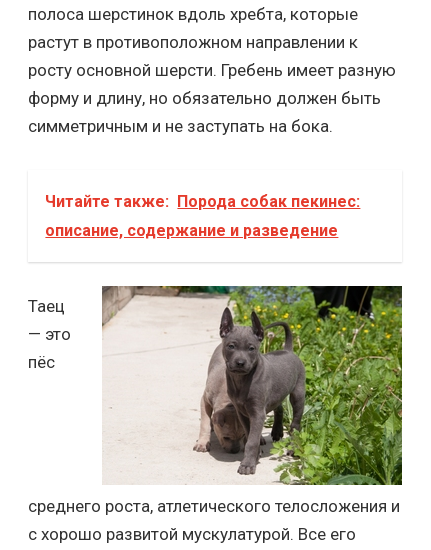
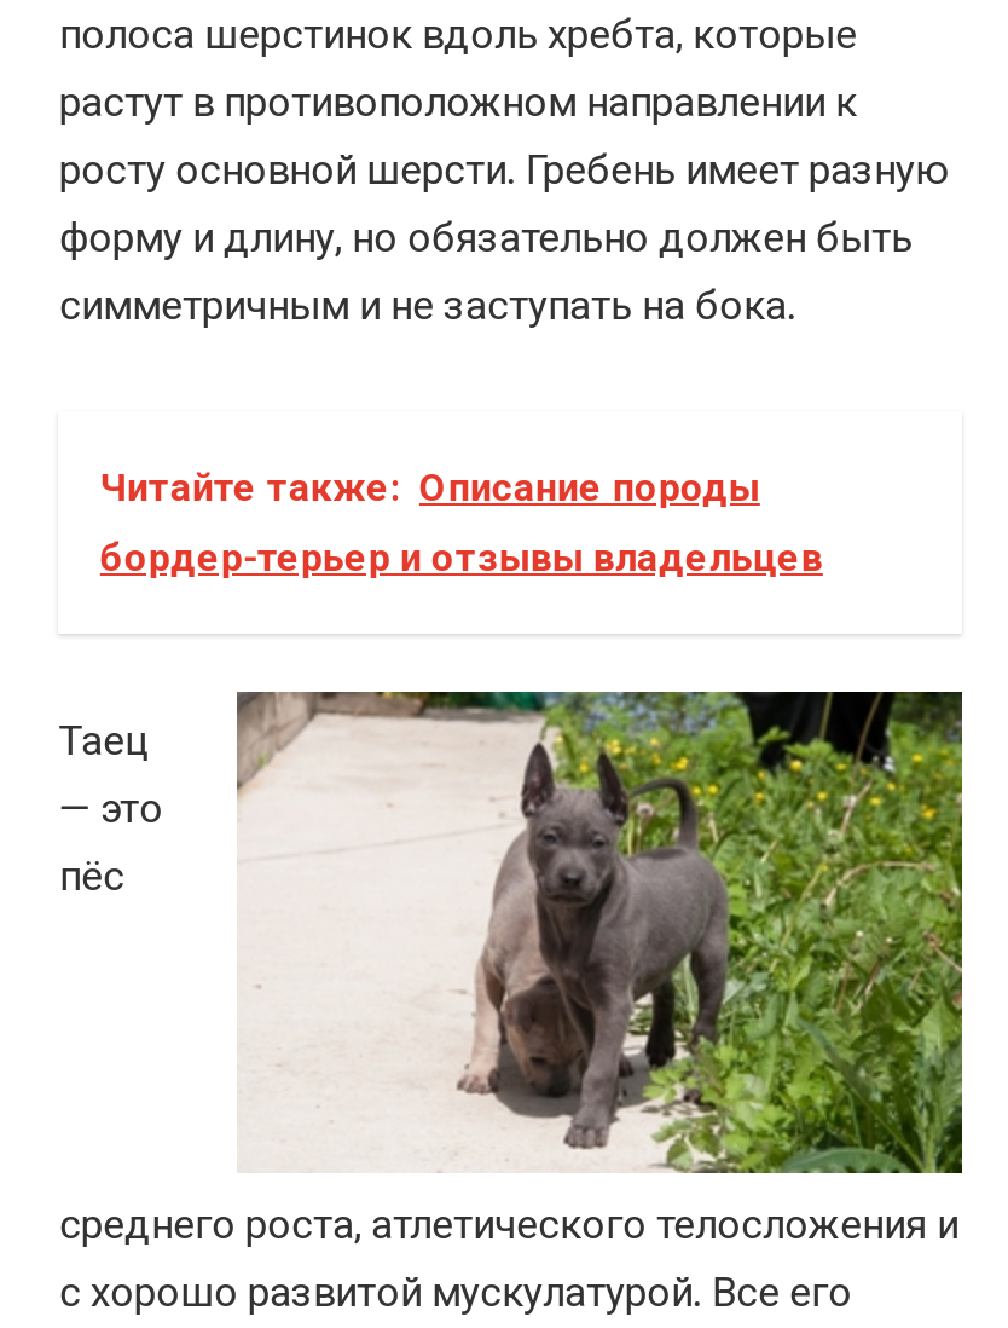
- Читайте также: Порода собак пекинес:
+ Читайте также: Описание породы

- описание, содержание и разведение
+ бордер-терьер и отзывы владельцев
